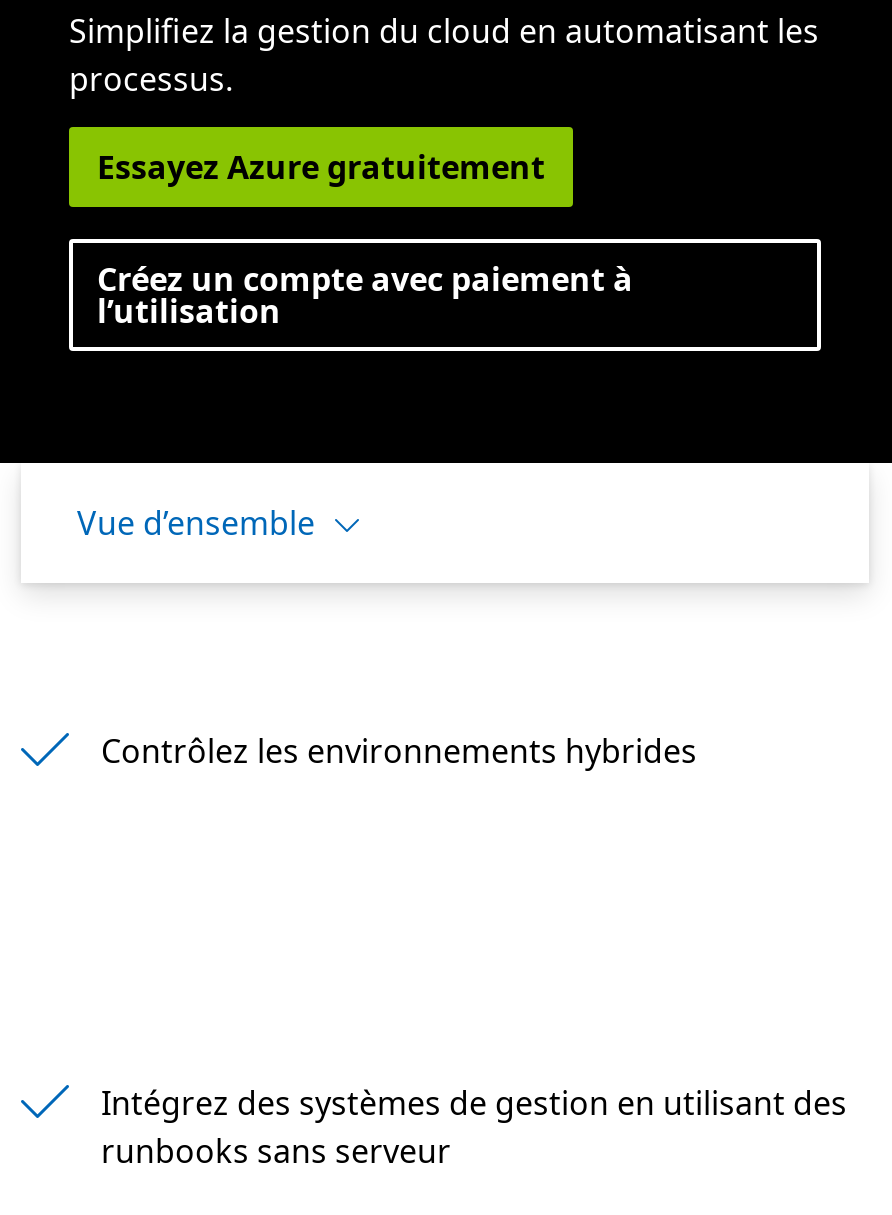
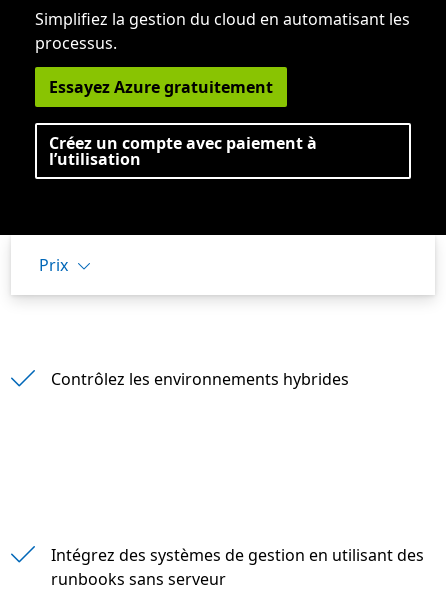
- Vue d’ensemble
+ Prix
